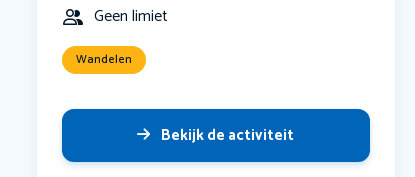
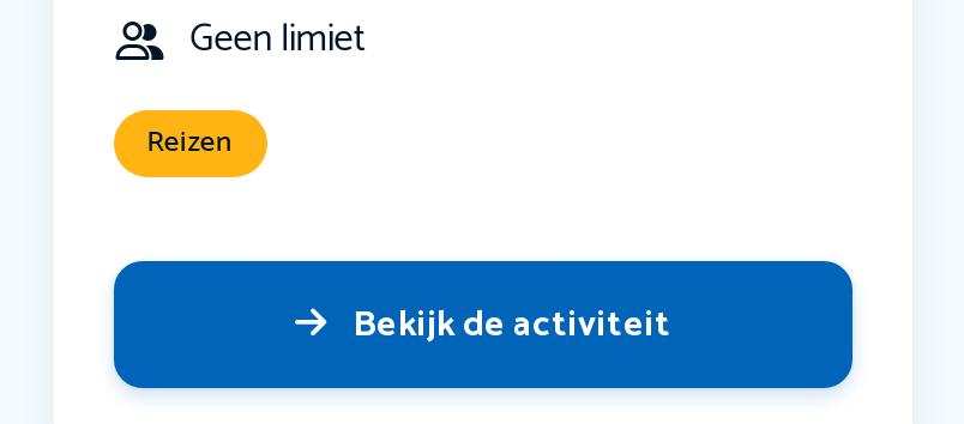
- Wandelen
+ Reizen
